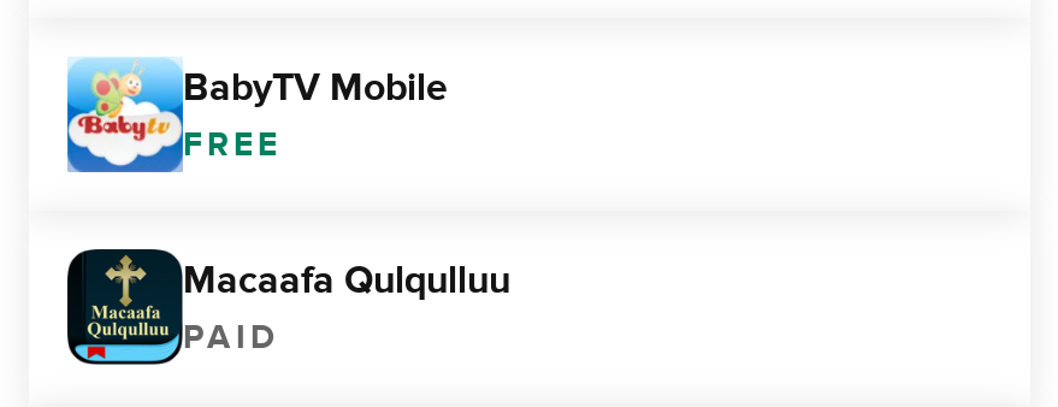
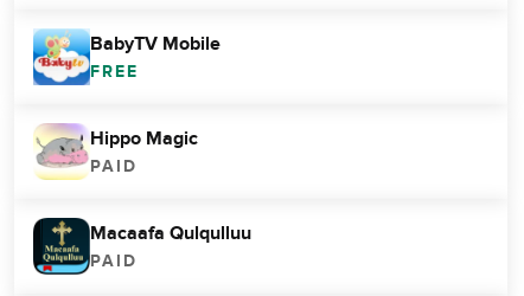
+ [image]
+ Hippo Magic
+ PAID
